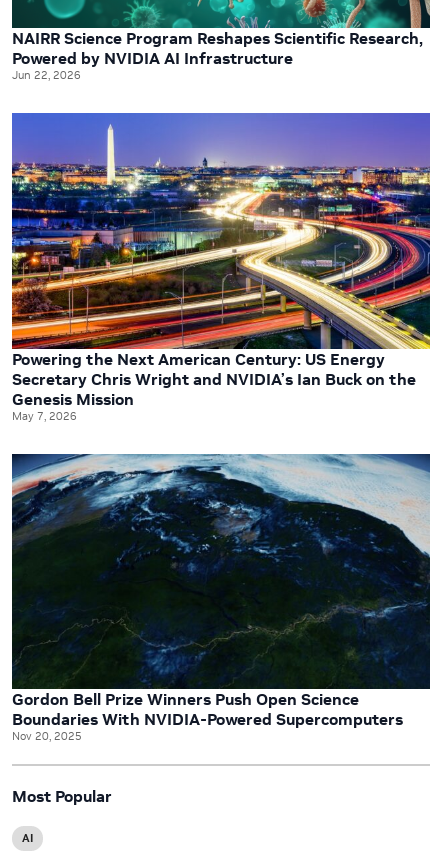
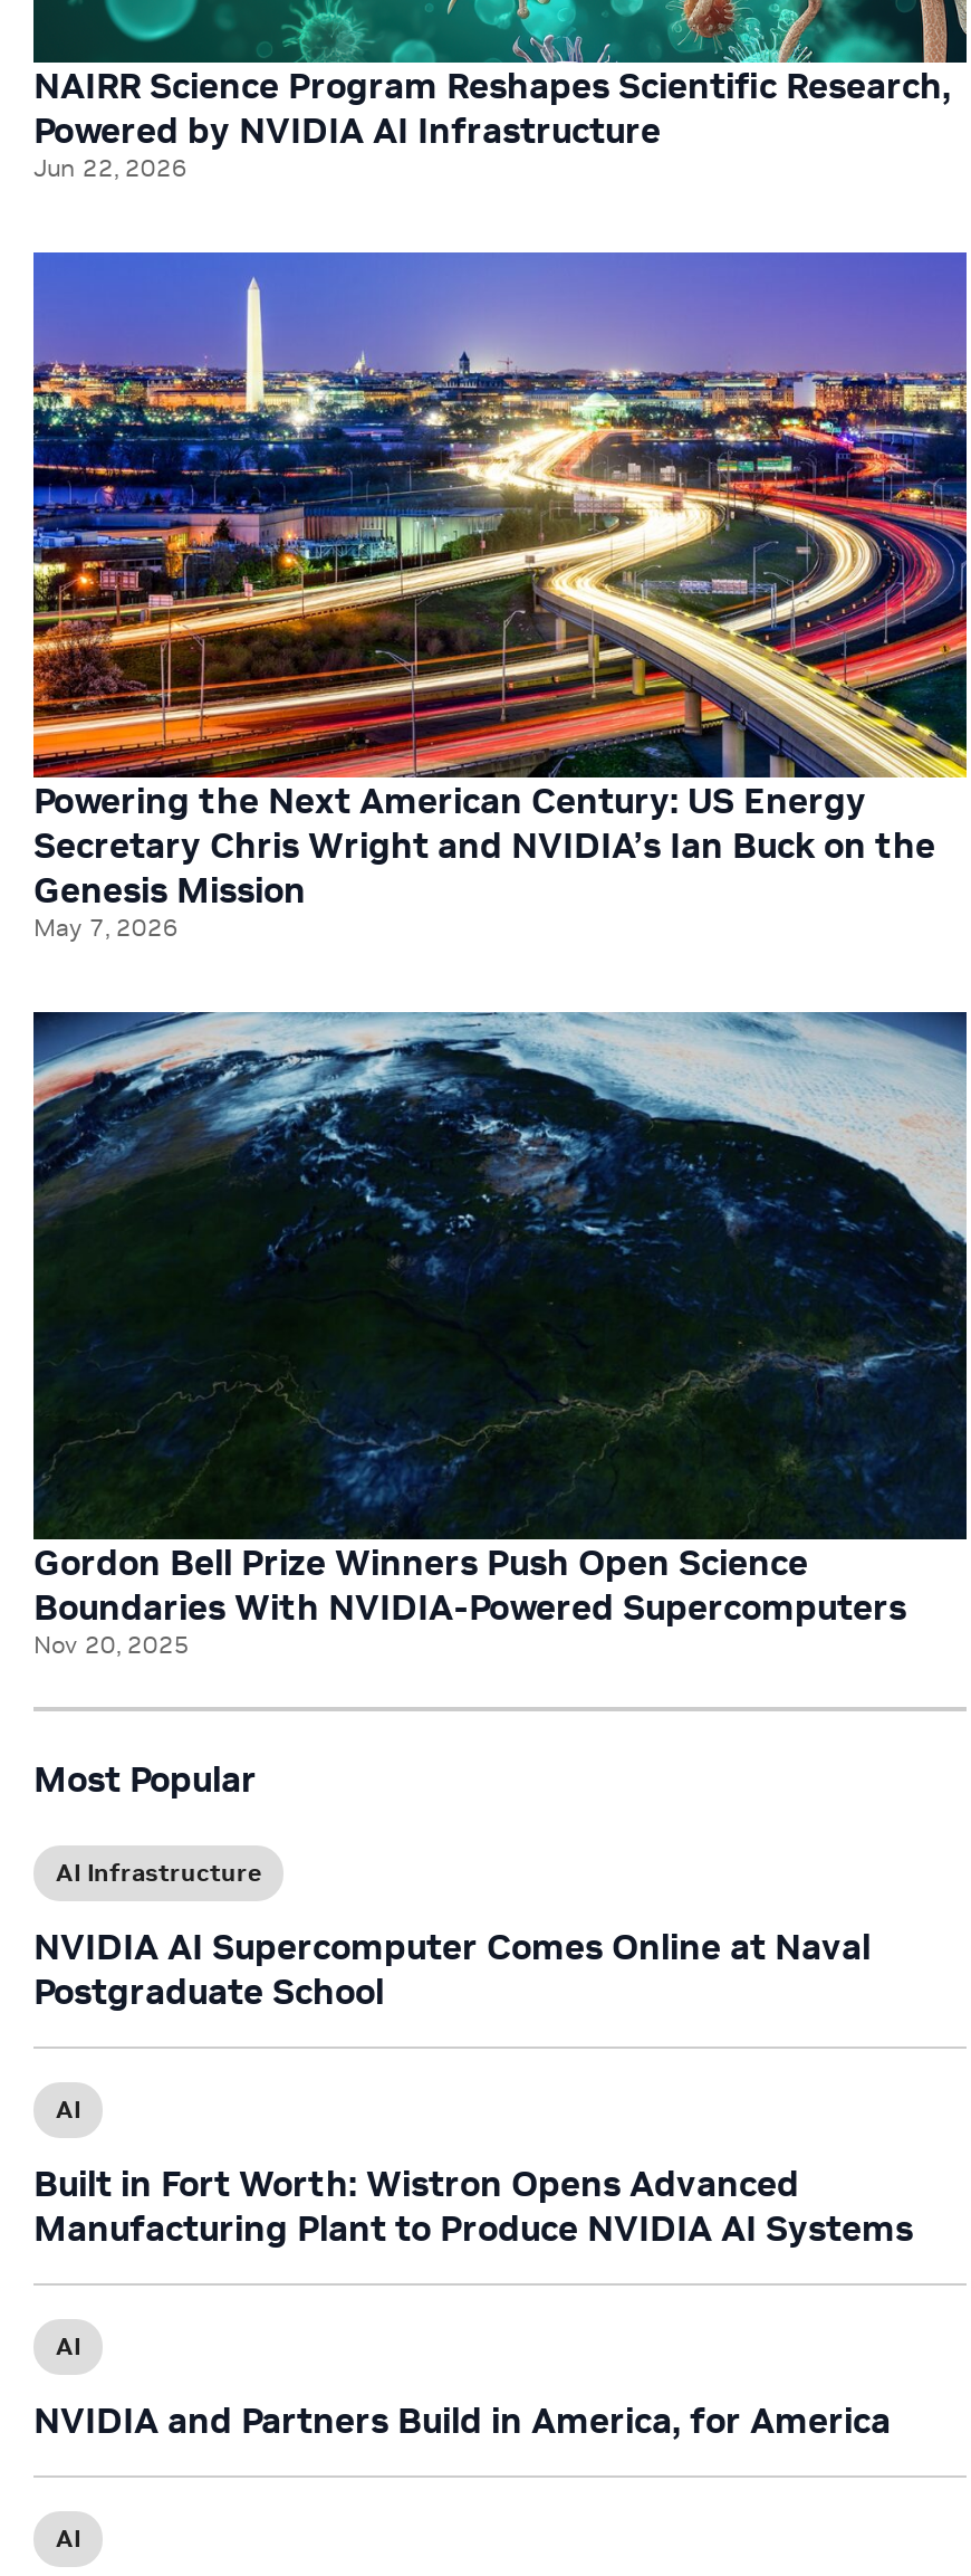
+ AI Infrastructure
+ NVIDIA AI Supercomputer Comes Online at Naval
+ Postgraduate School
+ AI
+ Built in Fort Worth: Wistron Opens Advanced
+ Manufacturing Plant to Produce NVIDIA AI Systems
+ AI
+ NVIDIA and Partners Build in America, for America
